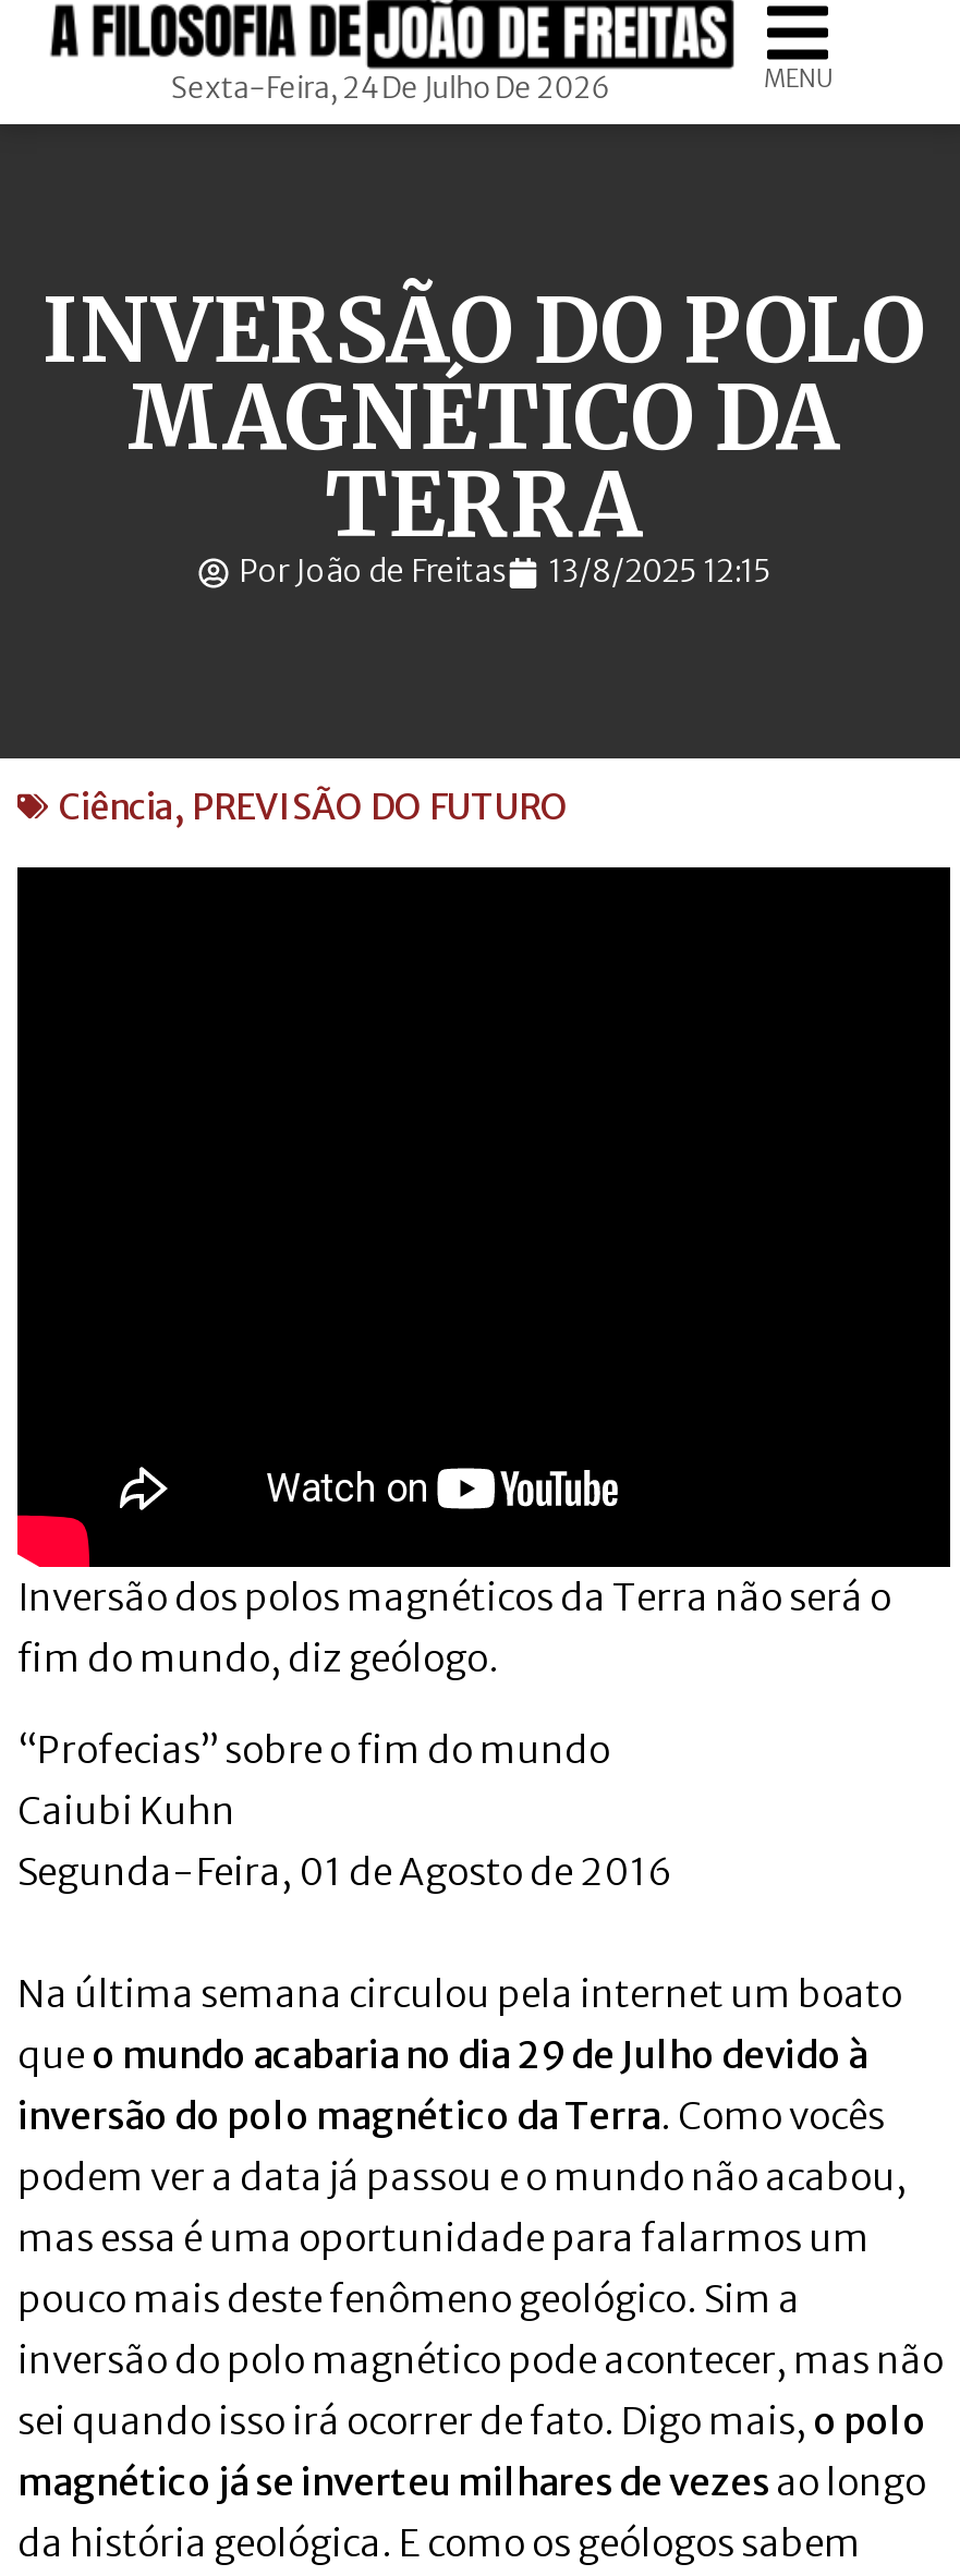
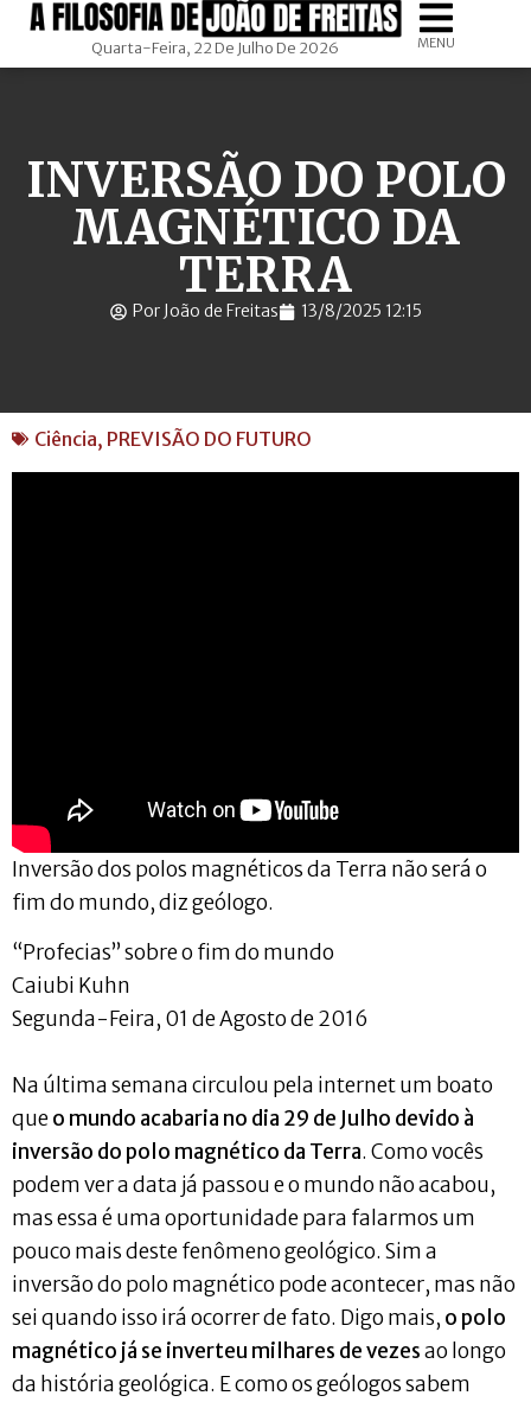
- Sexta-Feira, 24 De Julho De 2026
+ Quarta-Feira, 22 De Julho De 2026
